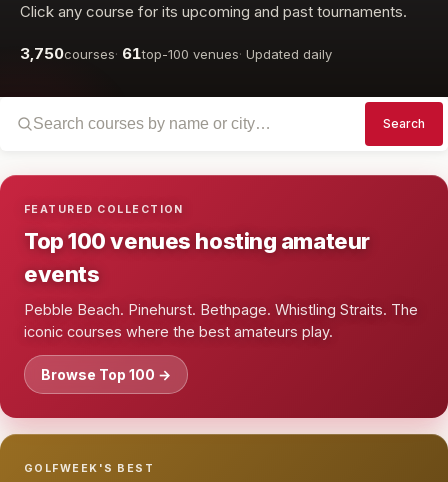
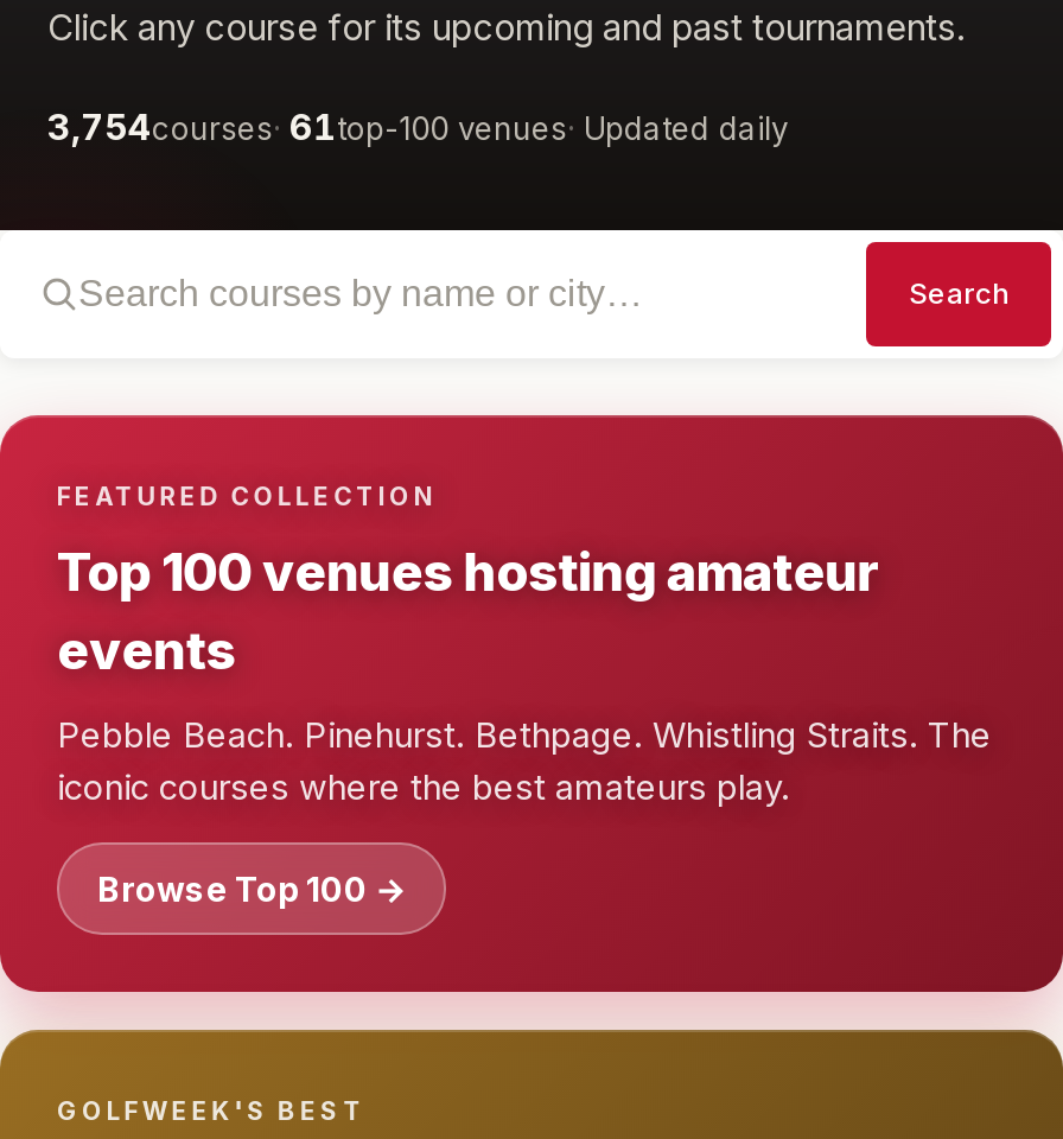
- 3,750courses · 61top-100 venues · Updated daily
+ 3,754courses · 61top-100 venues · Updated daily
